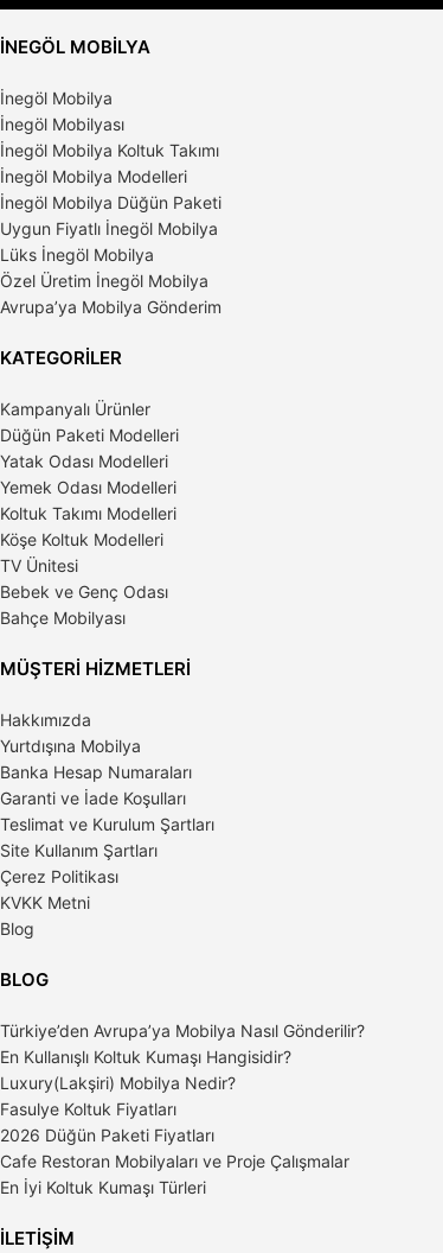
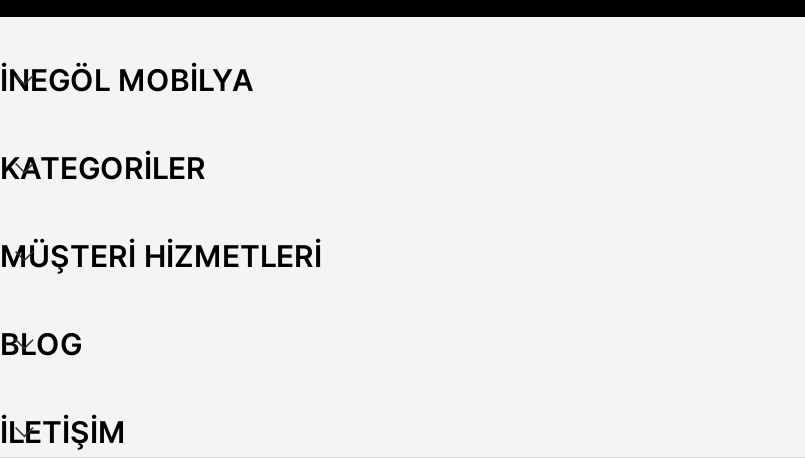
- İnegöl Mobilya
- İnegöl Mobilyası
- İnegöl Mobilya Koltuk Takımı
- İnegöl Mobilya Modelleri
- İnegöl Mobilya Düğün Paketi
- Uygun Fiyatlı İnegöl Mobilya
- Lüks İnegöl Mobilya
- Özel Üretim İnegöl Mobilya
- Avrupa’ya Mobilya Gönderim

- Kampanyalı Ürünler
- Düğün Paketi Modelleri
- Yatak Odası Modelleri
- Yemek Odası Modelleri
- Koltuk Takımı Modelleri
- Köşe Koltuk Modelleri
- TV Ünitesi
- Bebek ve Genç Odası
- Bahçe Mobilyası

- Hakkımızda
- Yurtdışına Mobilya
- Banka Hesap Numaraları
- Garanti ve İade Koşulları
- Teslimat ve Kurulum Şartları
- Site Kullanım Şartları
- Çerez Politikası
- KVKK Metni
- Blog

- Türkiye’den Avrupa’ya Mobilya Nasıl Gönderilir?
- En Kullanışlı Koltuk Kumaşı Hangisidir?
- Luxury(Lakşiri) Mobilya Nedir?
- Fasulye Koltuk Fiyatları
- 2026 Düğün Paketi Fiyatları
- Cafe Restoran Mobilyaları ve Proje Çalışmalar
- En İyi Koltuk Kumaşı Türleri
